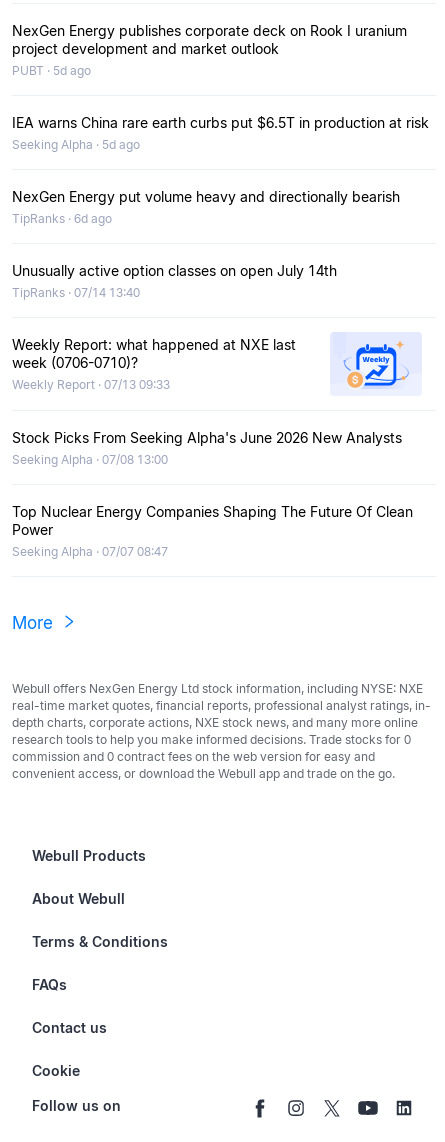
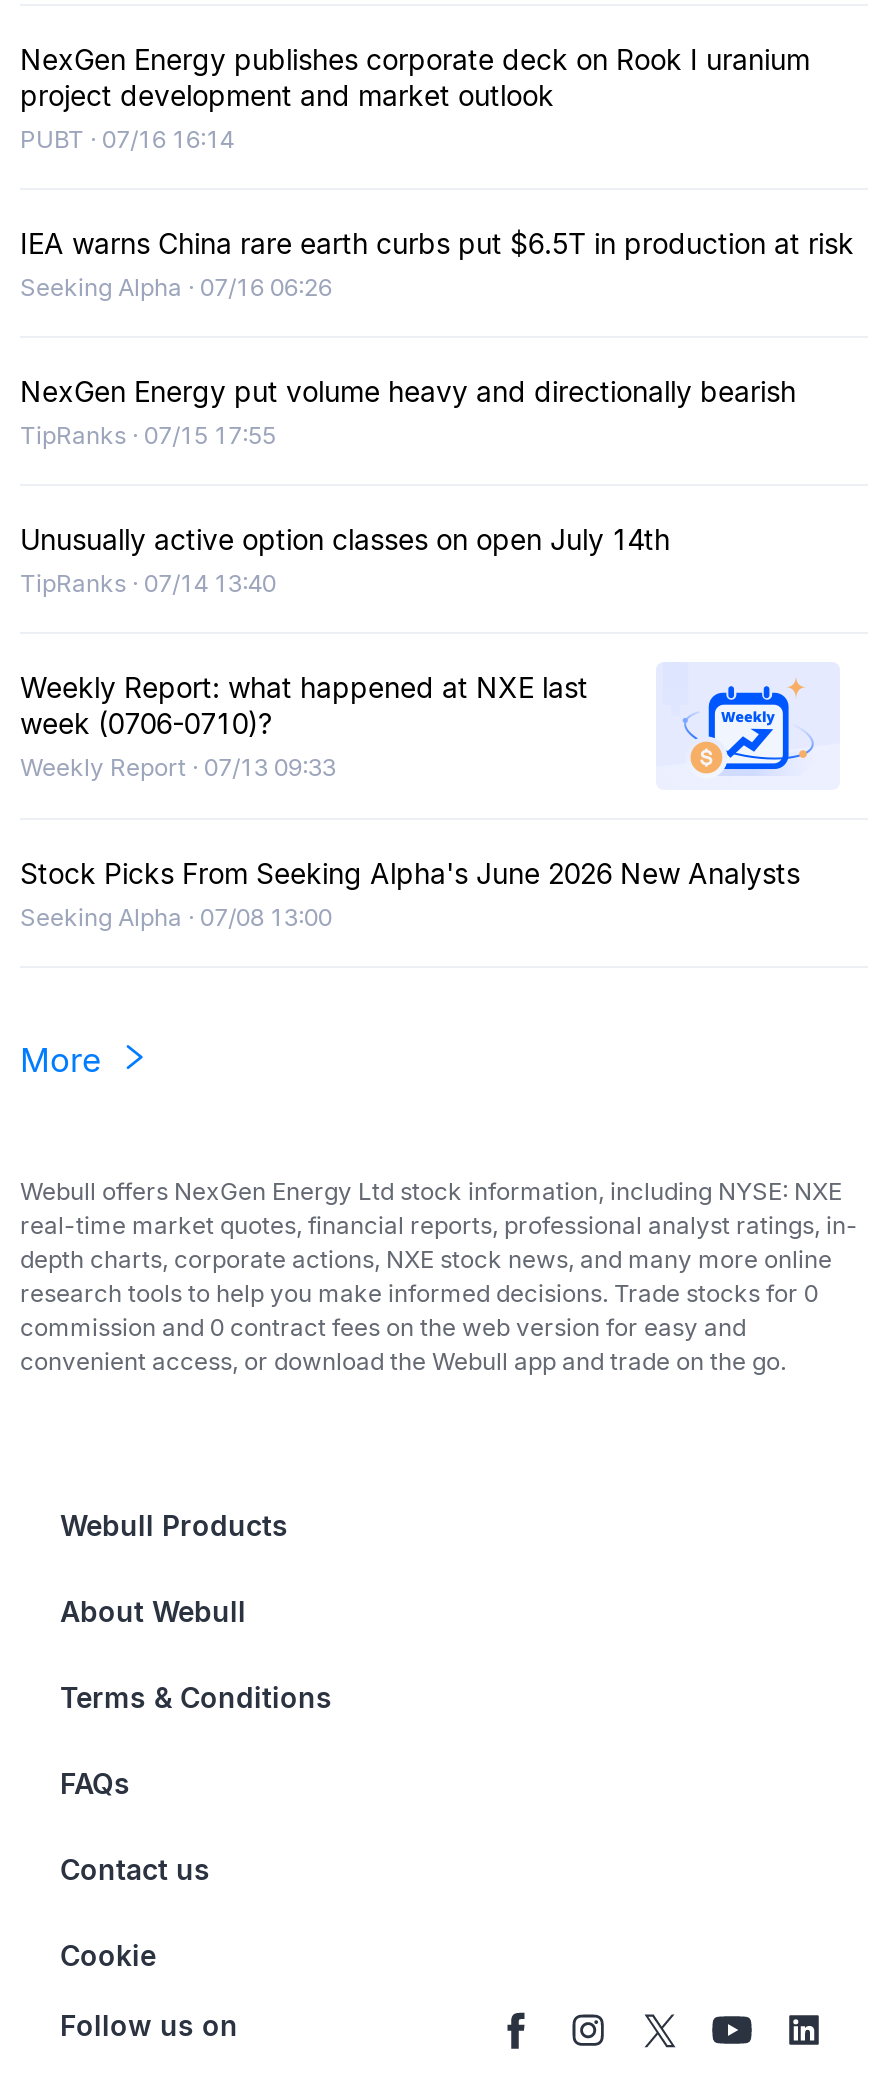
- PUBT · 5d ago
+ PUBT · 07/16 16:14

- Seeking Alpha · 5d ago
+ Seeking Alpha · 07/16 06:26

- TipRanks · 6d ago
+ TipRanks · 07/15 17:55

- Top Nuclear Energy Companies Shaping The Future Of Clean
- Power
- Seeking Alpha · 07/07 08:47
